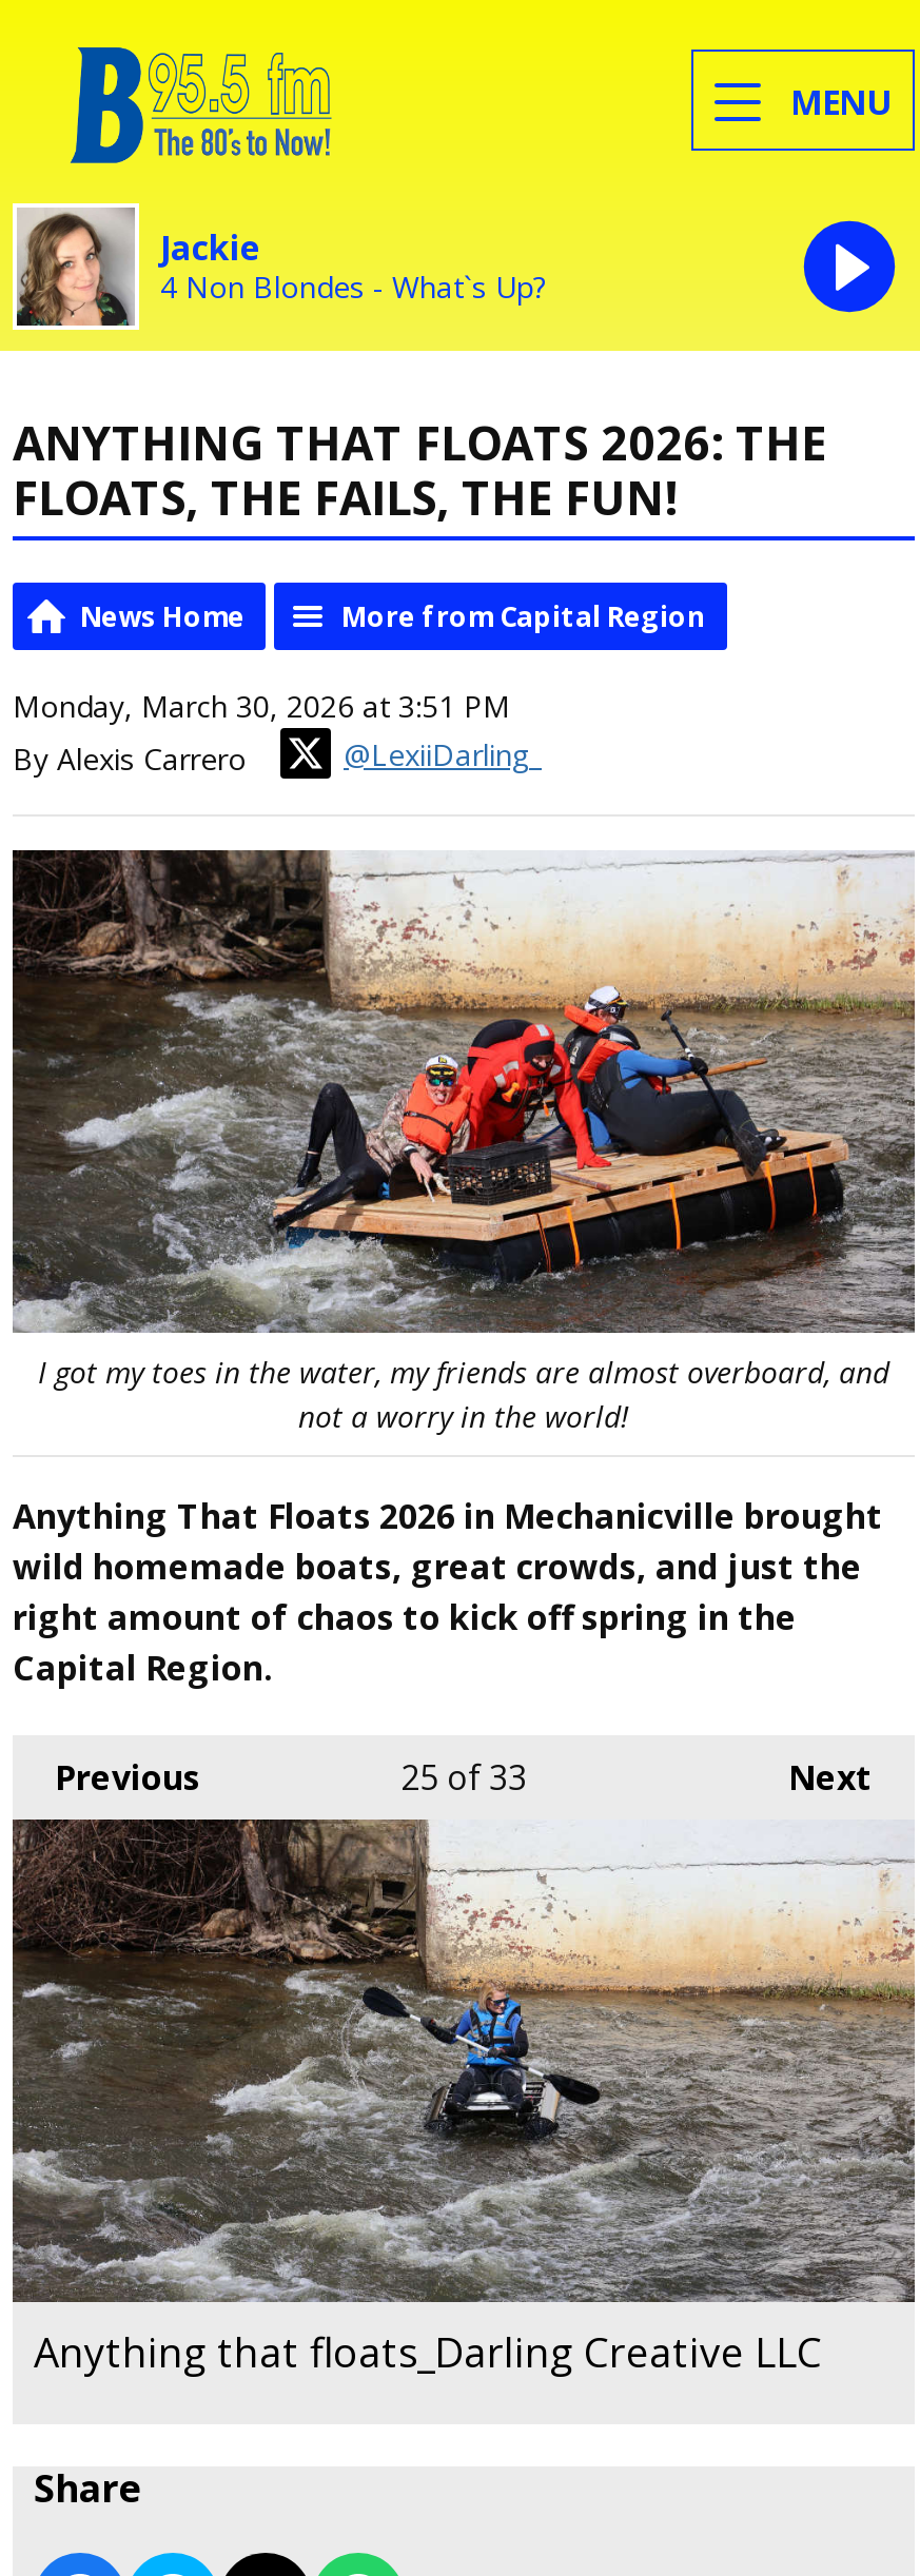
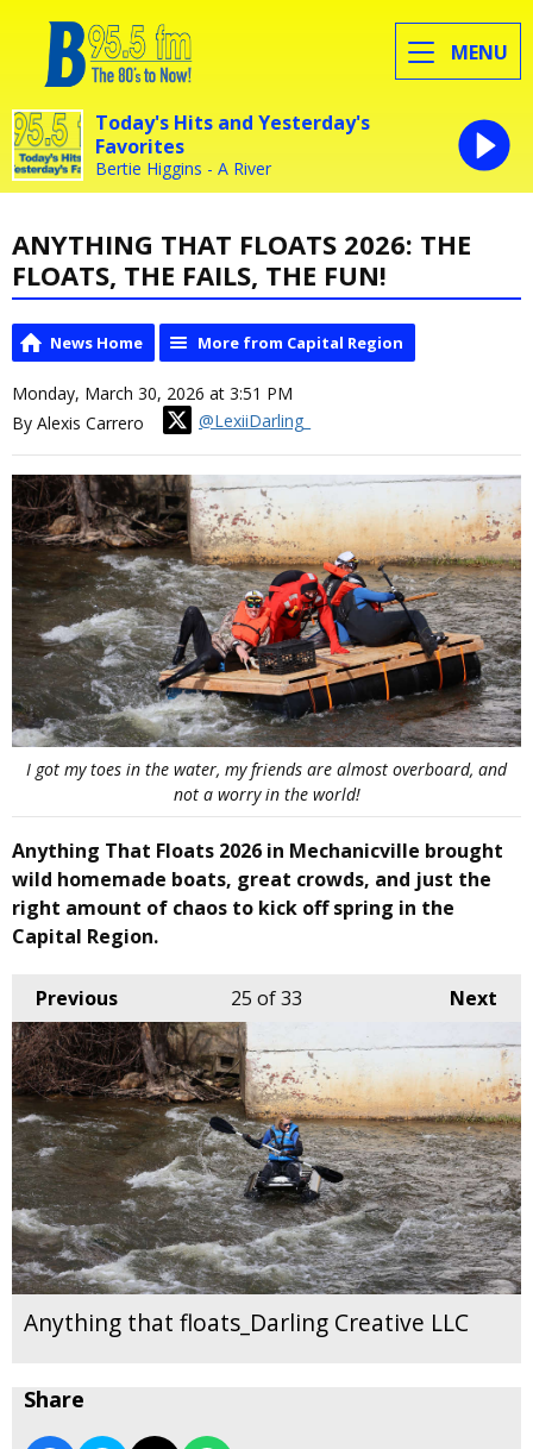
- [image]
- Jackie
- 4 Non Blondes - What`s Up?
+ [image]
+ Today's Hits and Yesterday's
+ Favorites
+ Bertie Higgins - A River
